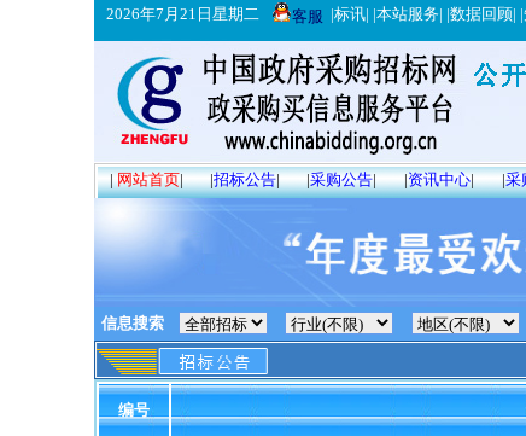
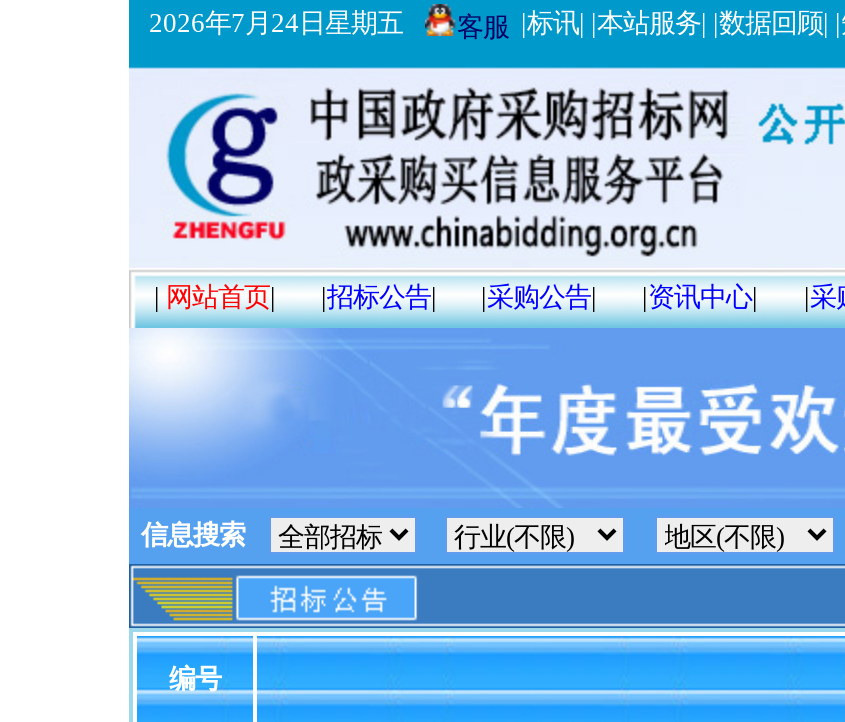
- 2026年7月21日星期二
+ 2026年7月24日星期五
